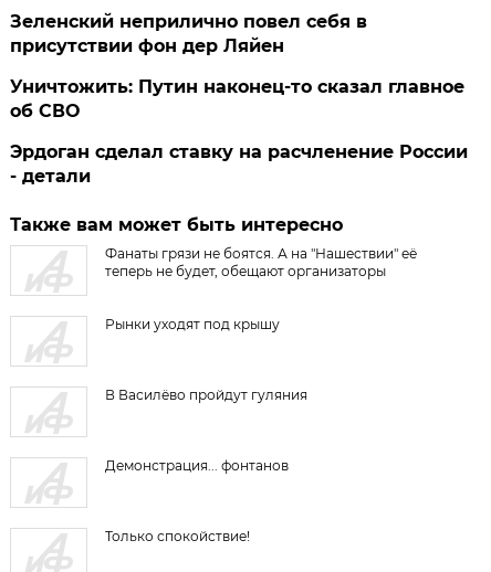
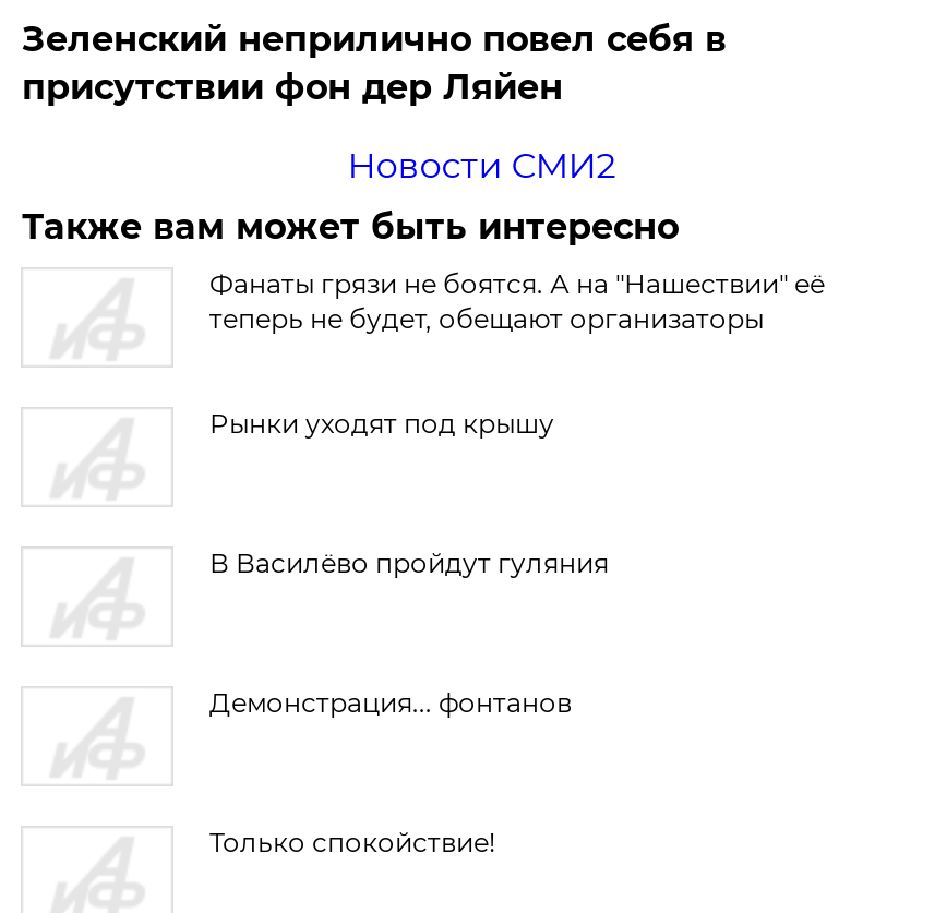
- Уничтожить: Путин наконец-то сказал главное
- об СВО
- Эрдоган сделал ставку на расчленение России
- - детали
+ Новости СМИ2
